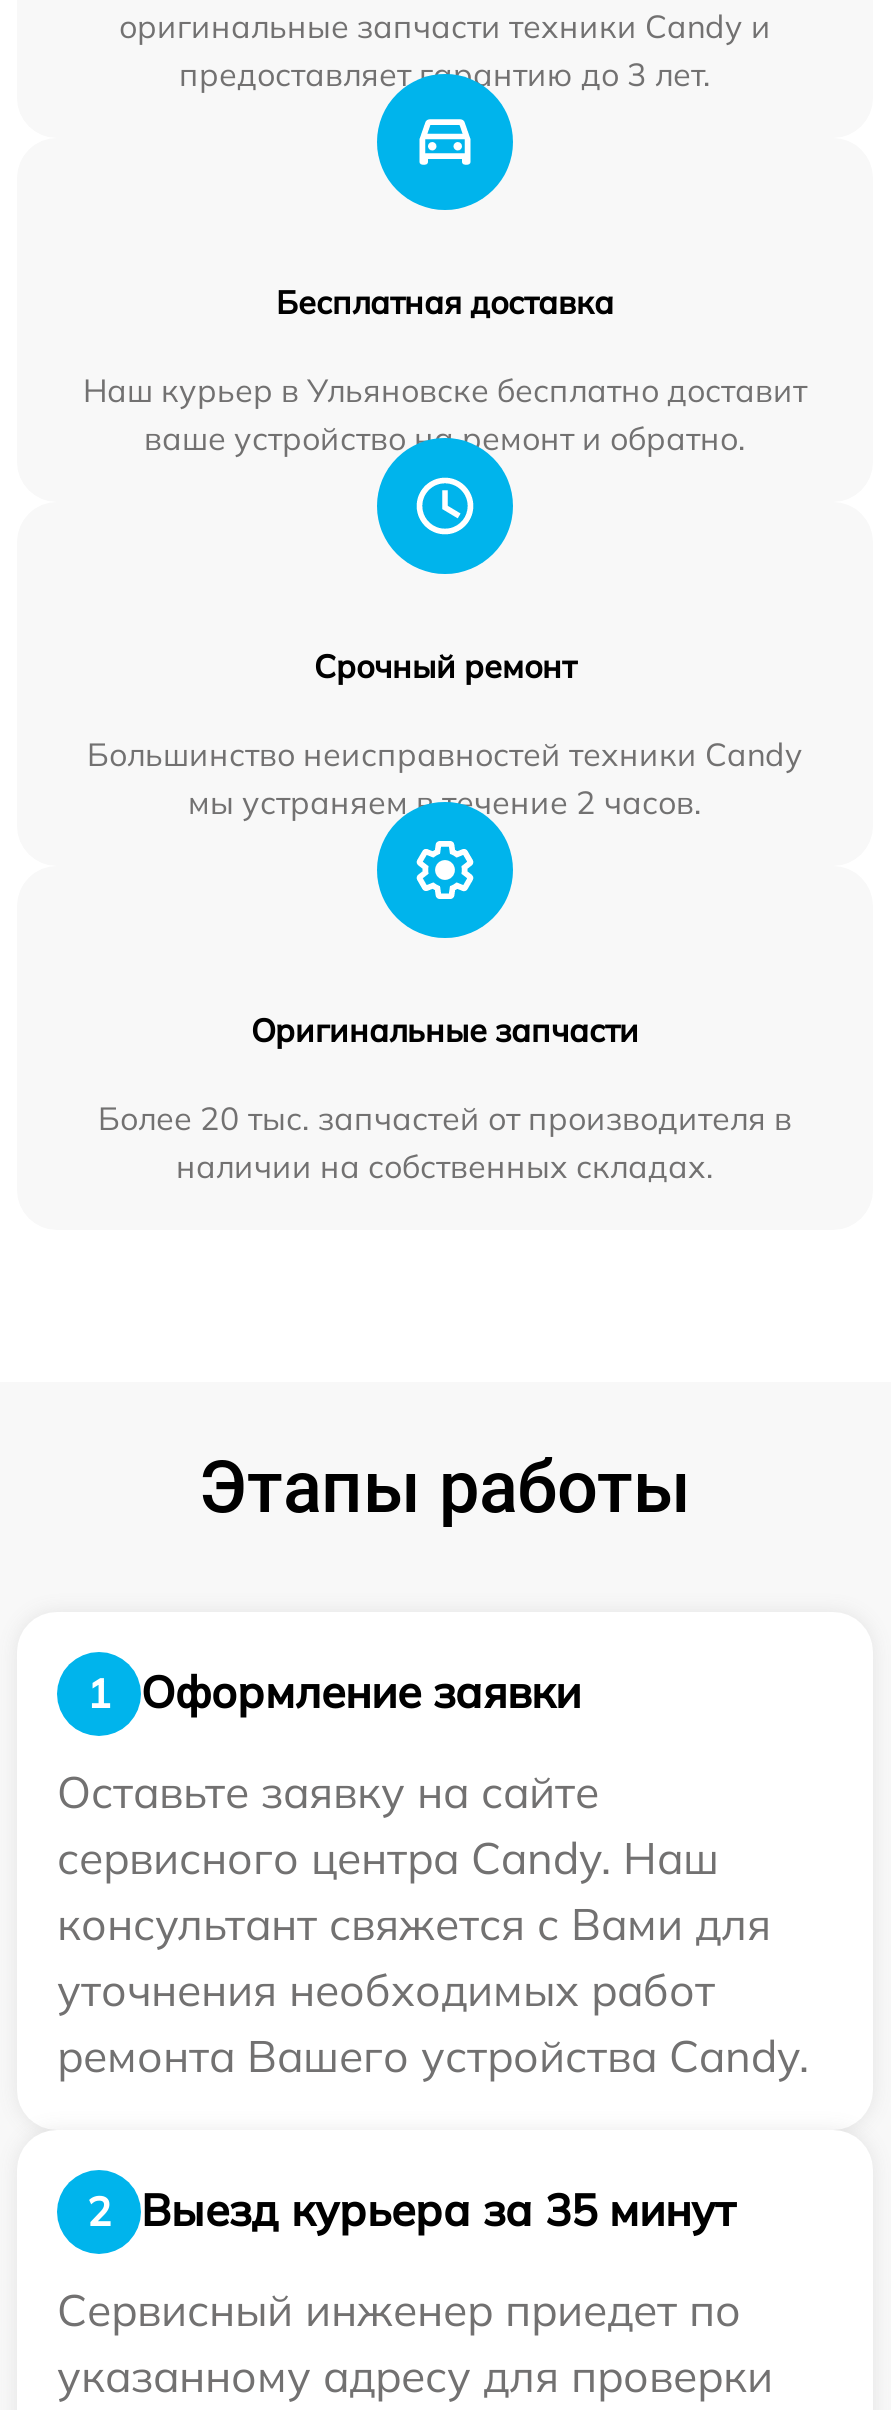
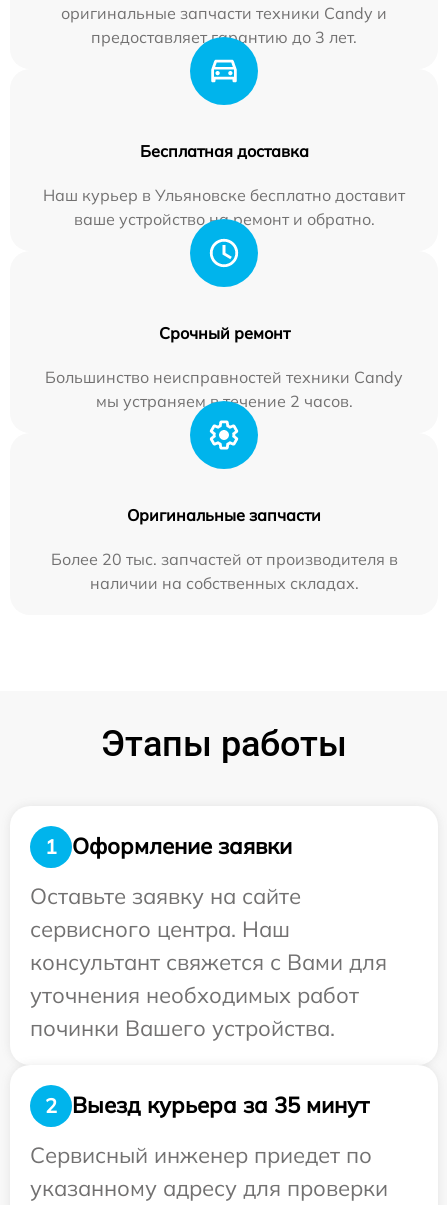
- сервисного центра Candy. Наш
+ сервисного центра. Наш

- ремонта Вашего устройства Candy.
+ починки Вашего устройства.
